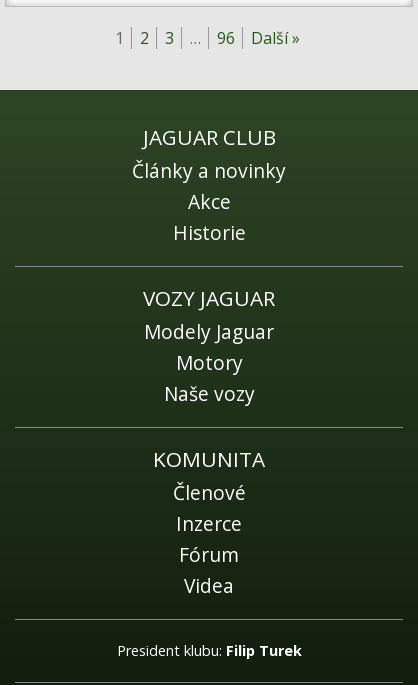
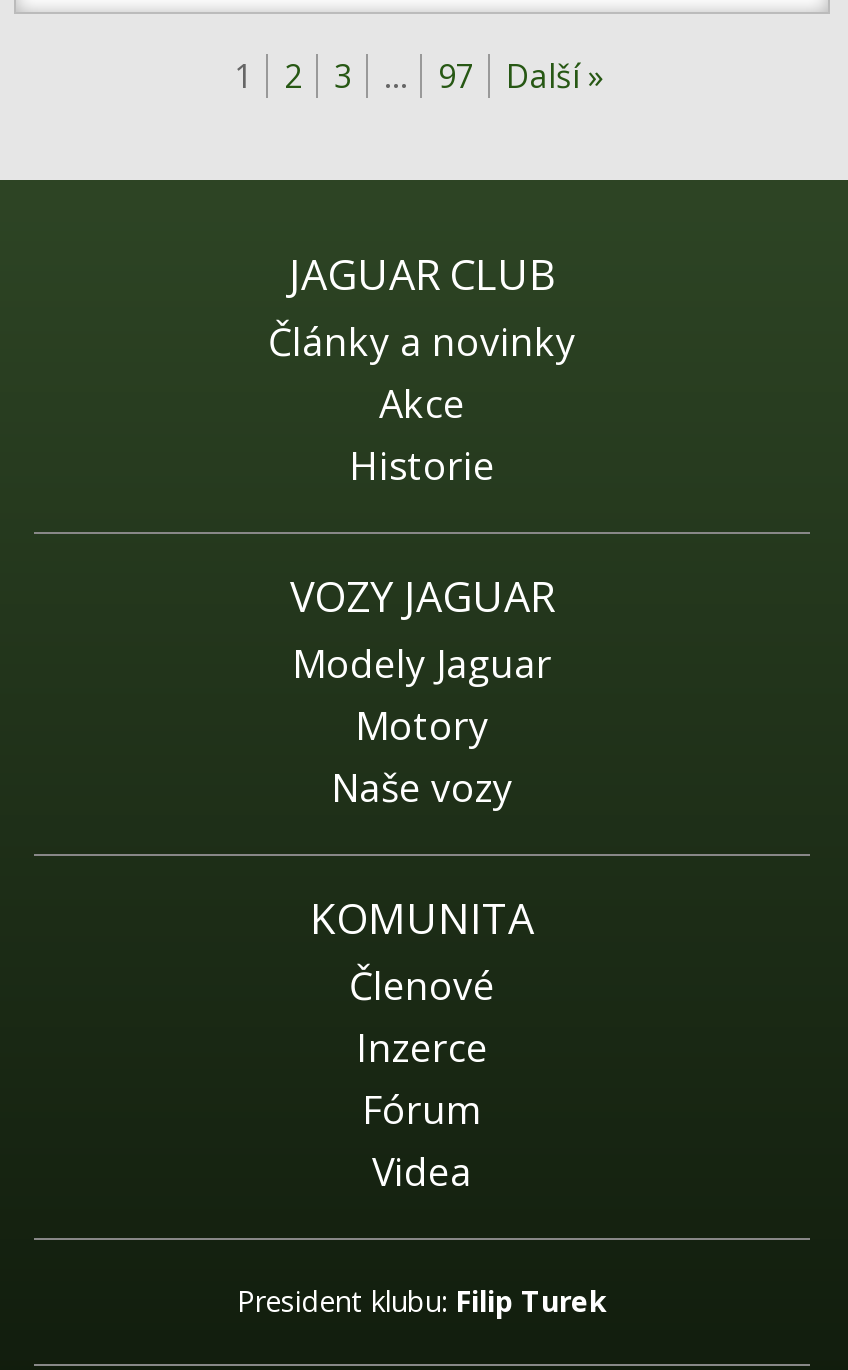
- 96
+ 97
